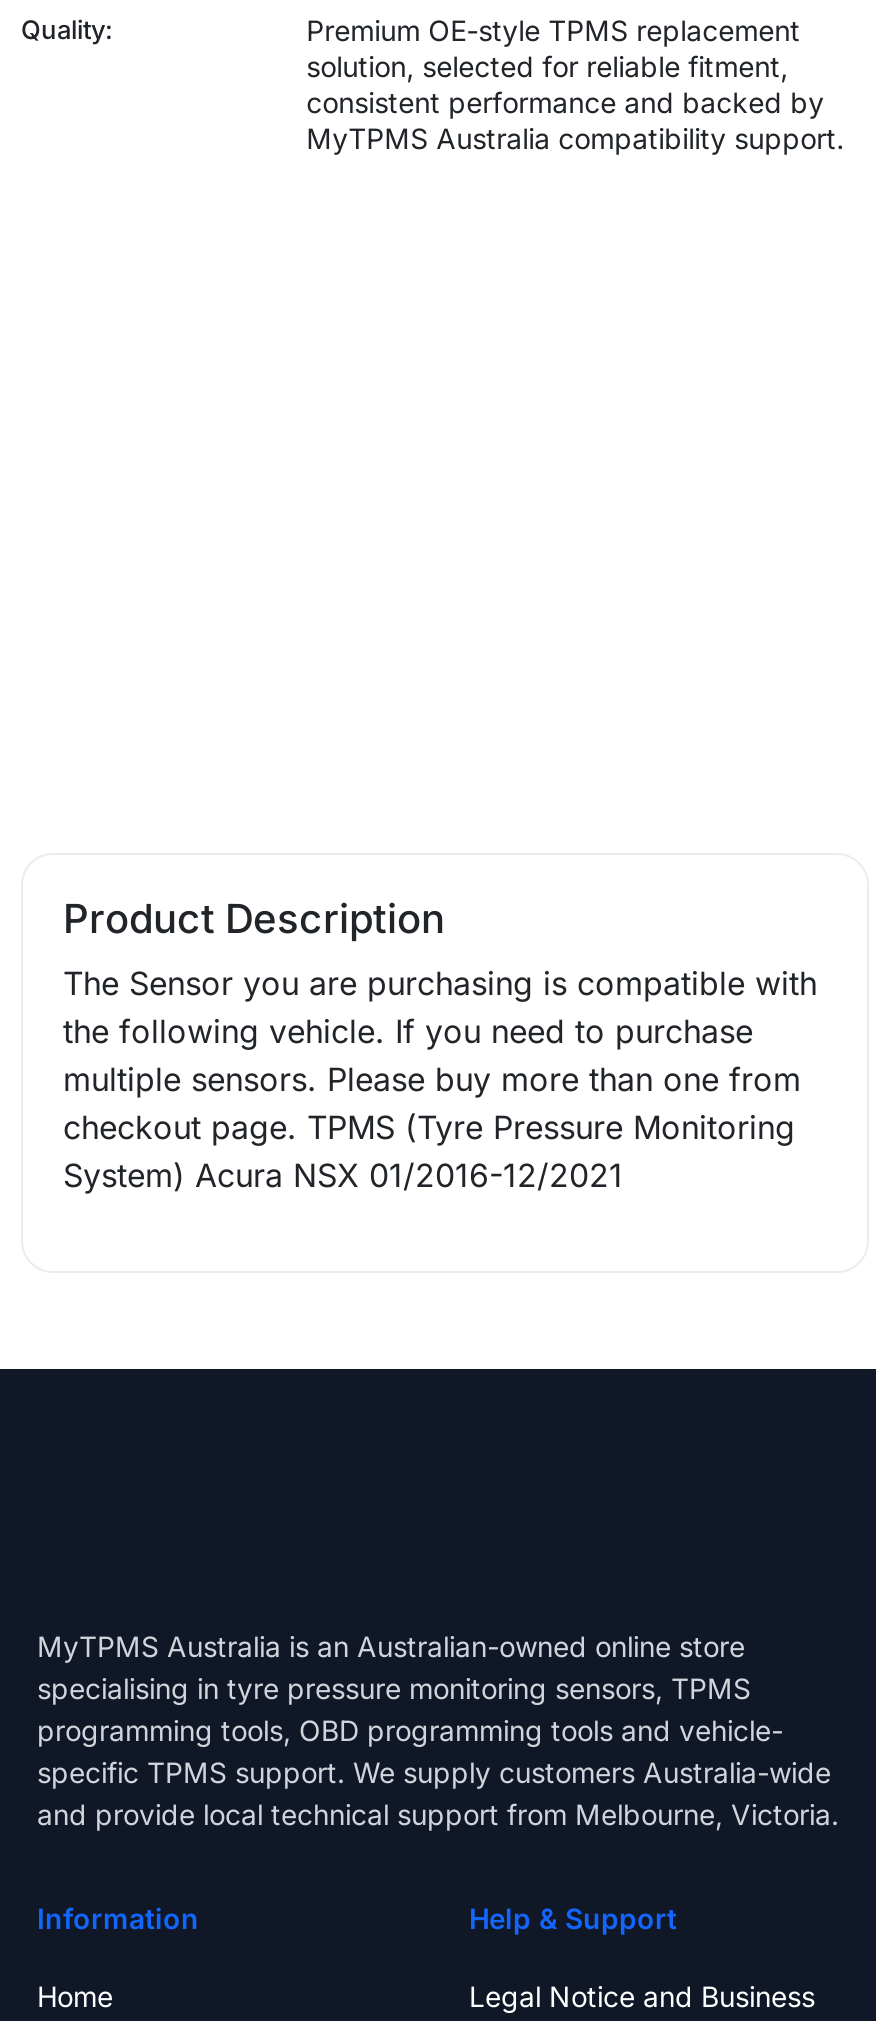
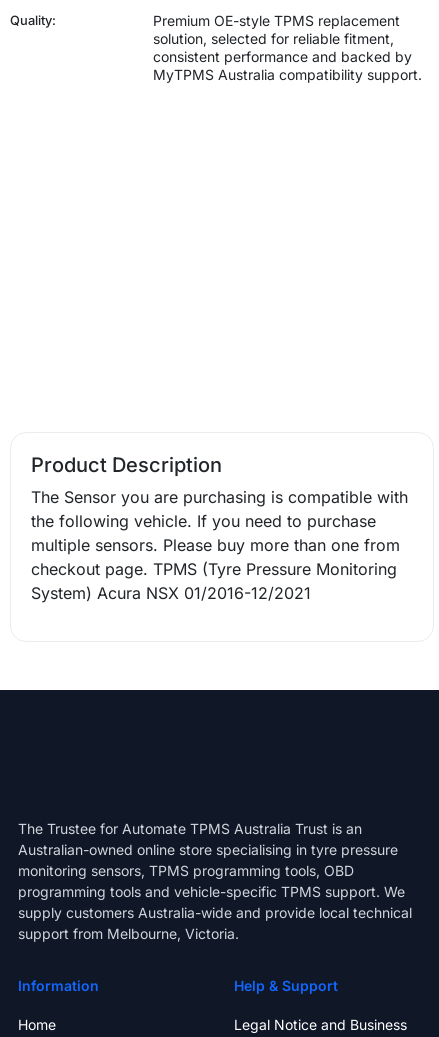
- MyTPMS Australia is an Australian-owned online store
- specialising in tyre pressure monitoring sensors, TPMS
- programming tools, OBD programming tools and vehicle-
- specific TPMS support. We supply customers Australia-wide
- and provide local technical support from Melbourne, Victoria.
+ The Trustee for Automate TPMS Australia Trust is an
+ Australian-owned online store specialising in tyre pressure
+ monitoring sensors, TPMS programming tools, OBD
+ programming tools and vehicle-specific TPMS support. We
+ supply customers Australia-wide and provide local technical
+ support from Melbourne, Victoria.
